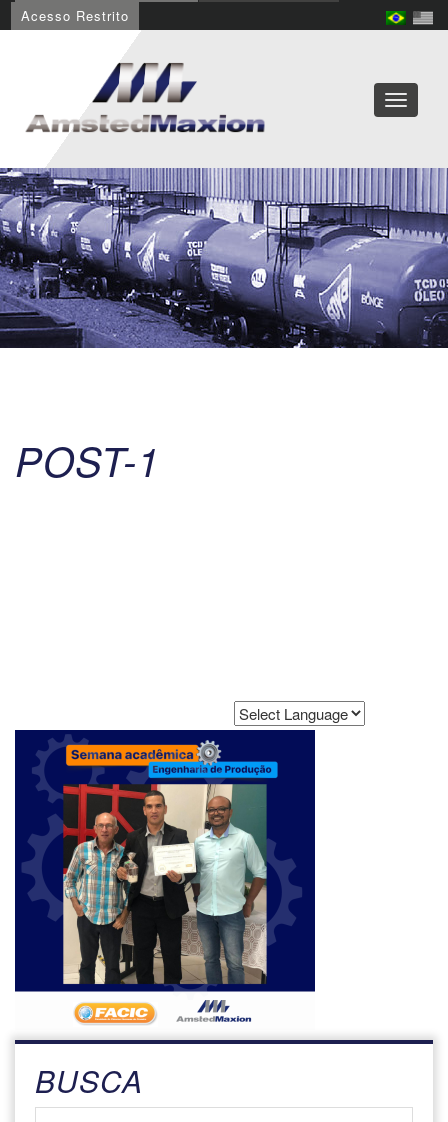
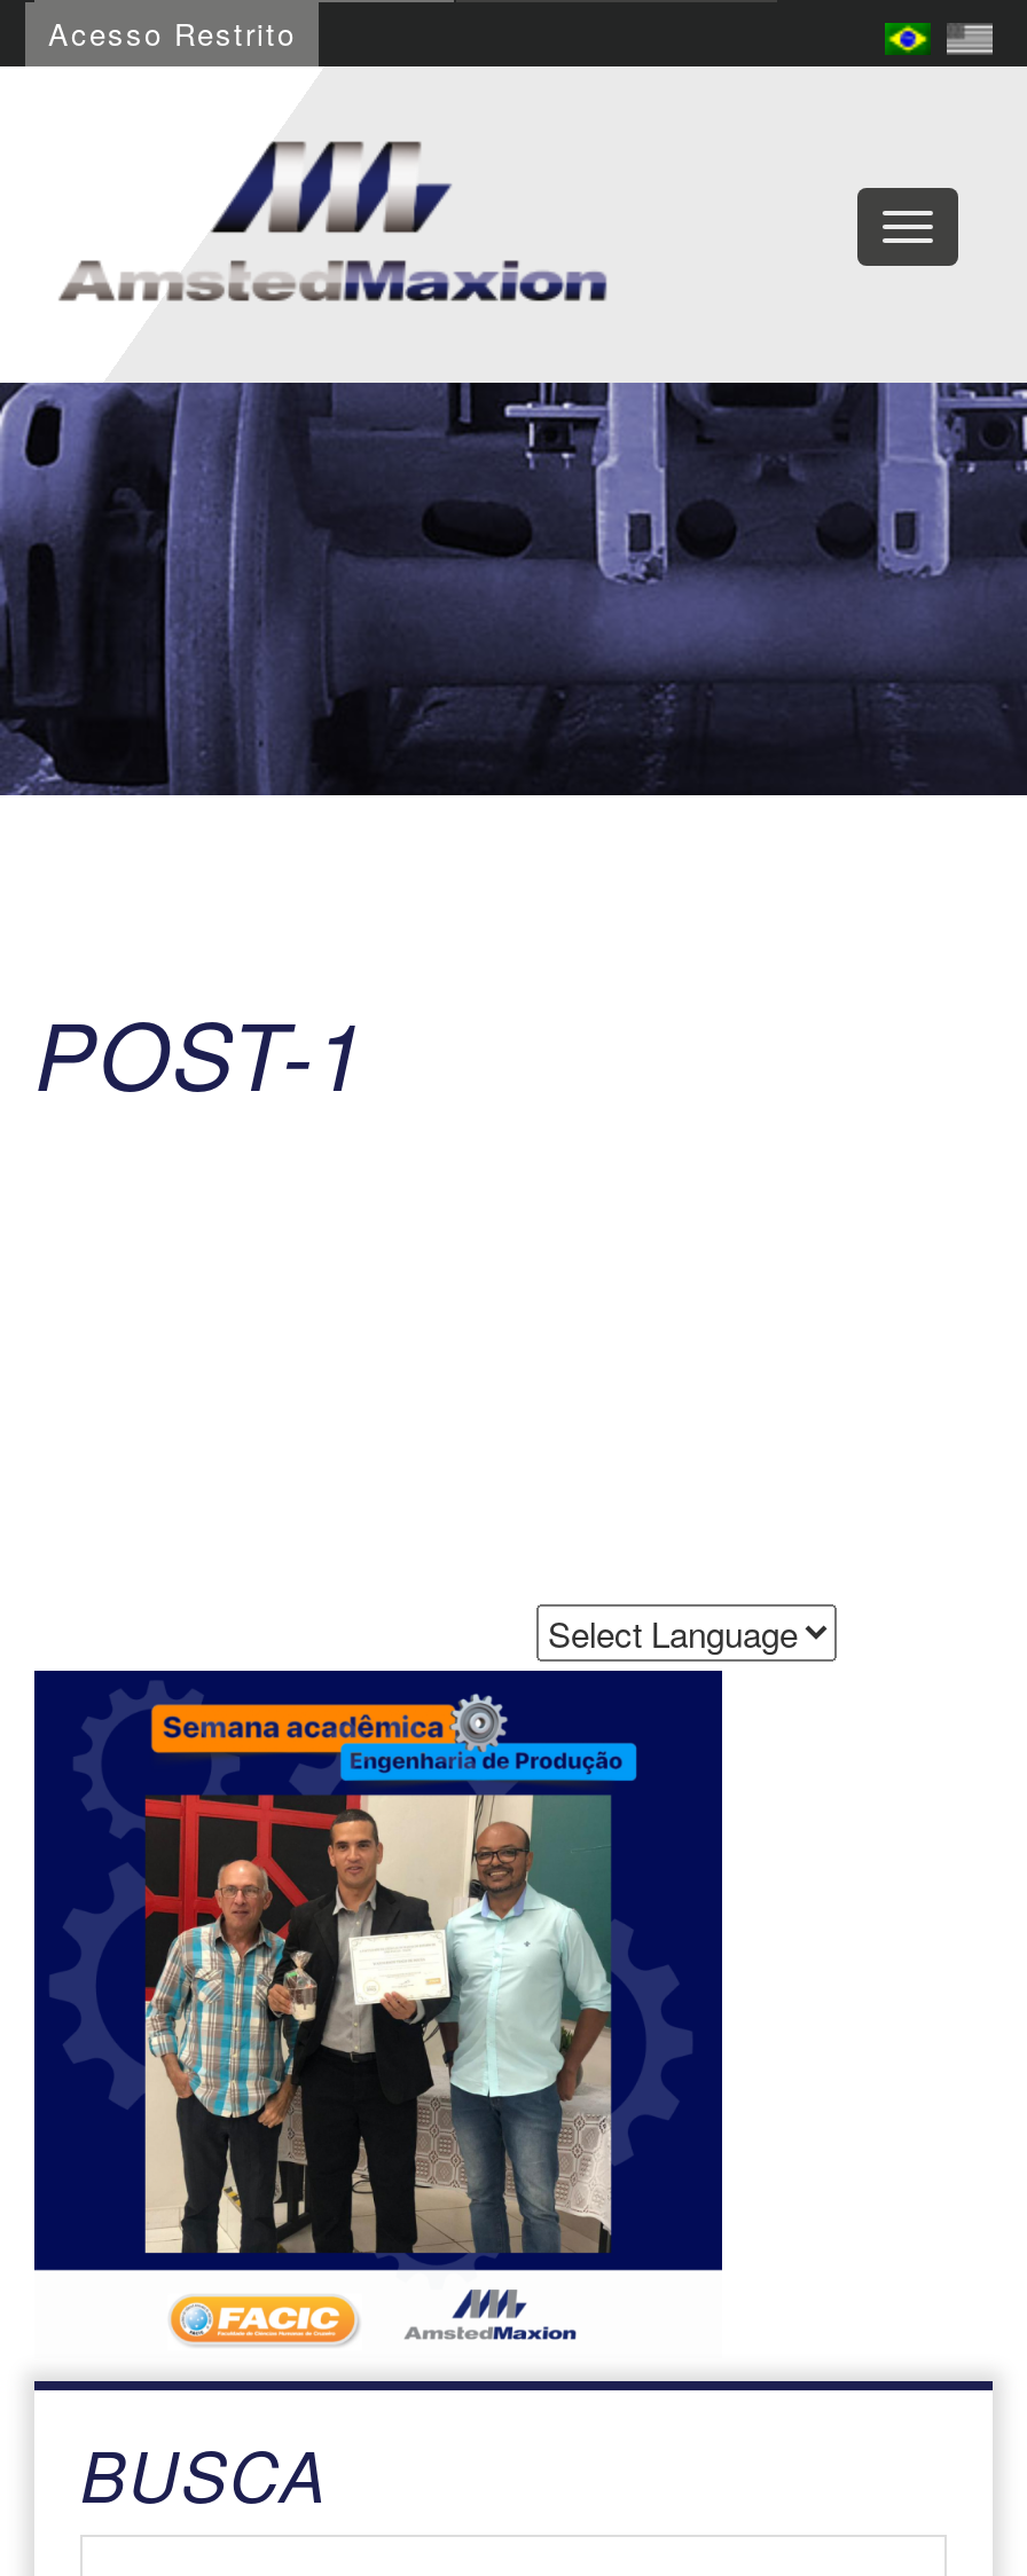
- [image]
+ [image]
